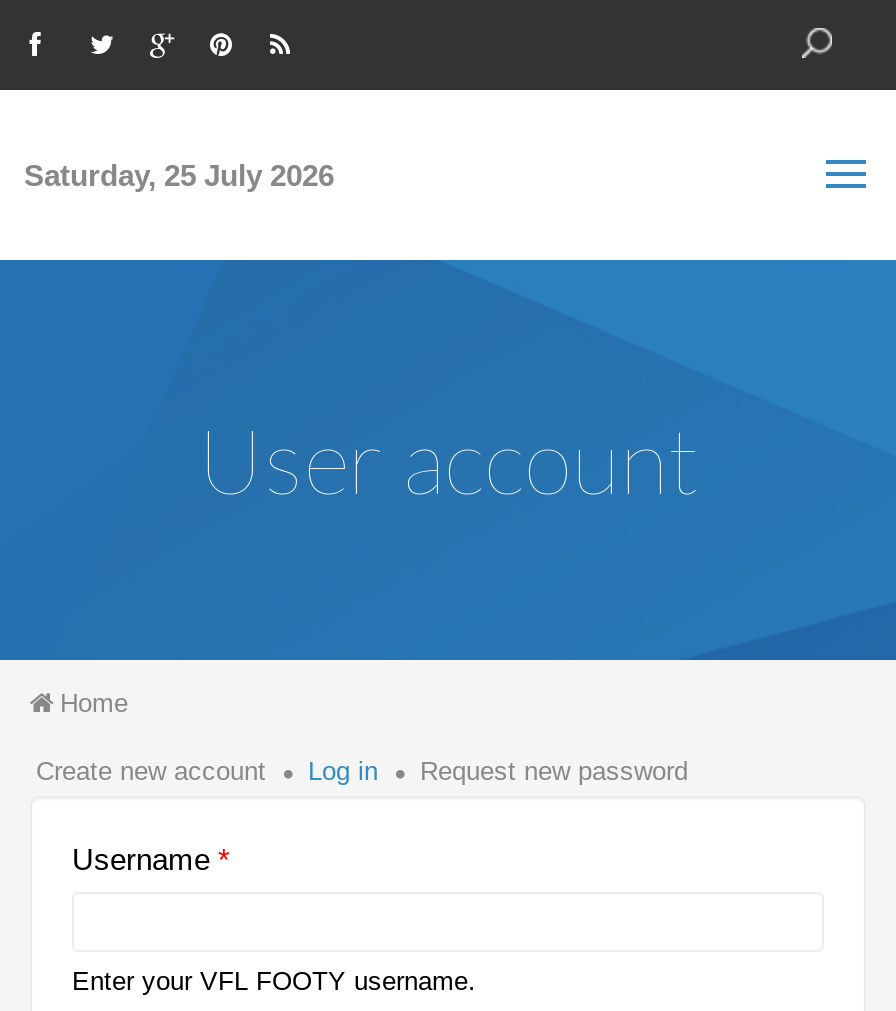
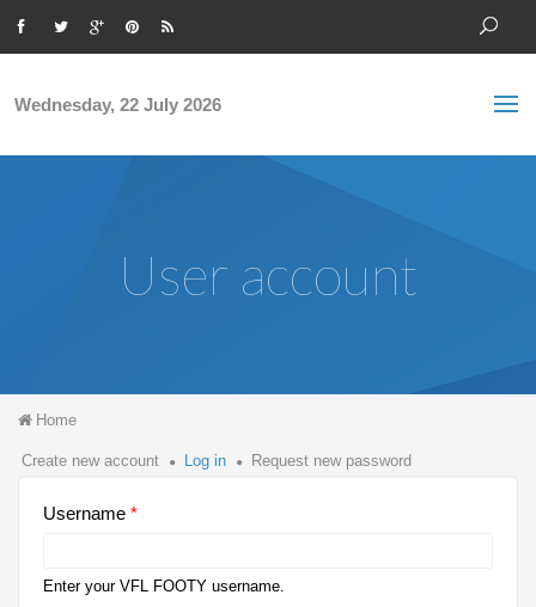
- Saturday, 25 July 2026
+ Wednesday, 22 July 2026
